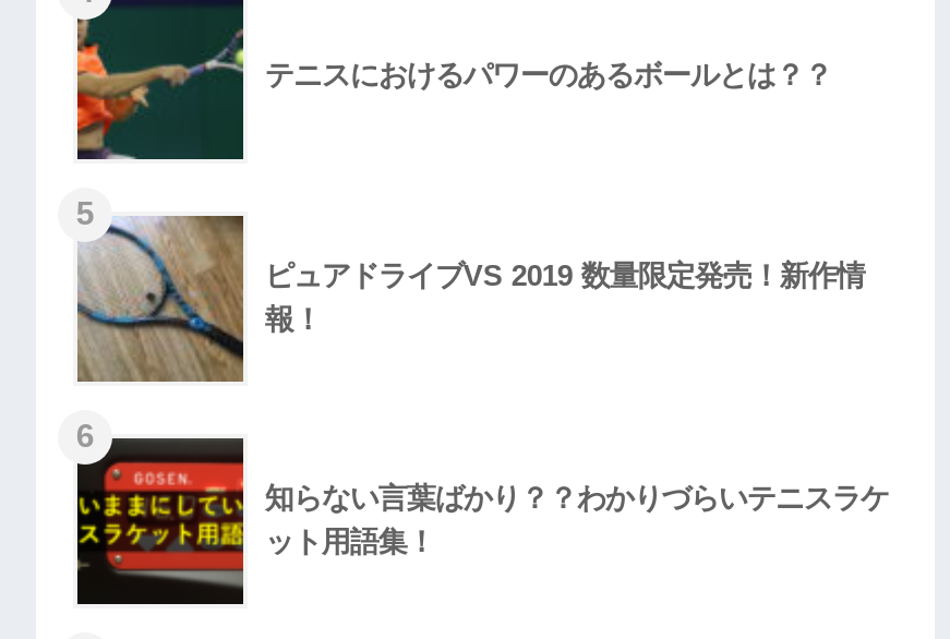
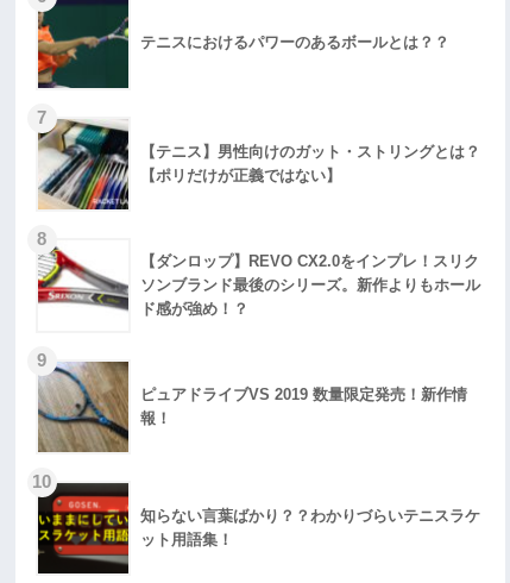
+ [image]
+ 【ダンロップ】REVO CX2.0をインプレ！スリク
+ ソンブランド最後のシリーズ。新作よりもホール
+ ド感が強め！？

+ [image]
+ 【テニス】男性向けのガット・ストリングとは？
+ 【ポリだけが正義ではない】
